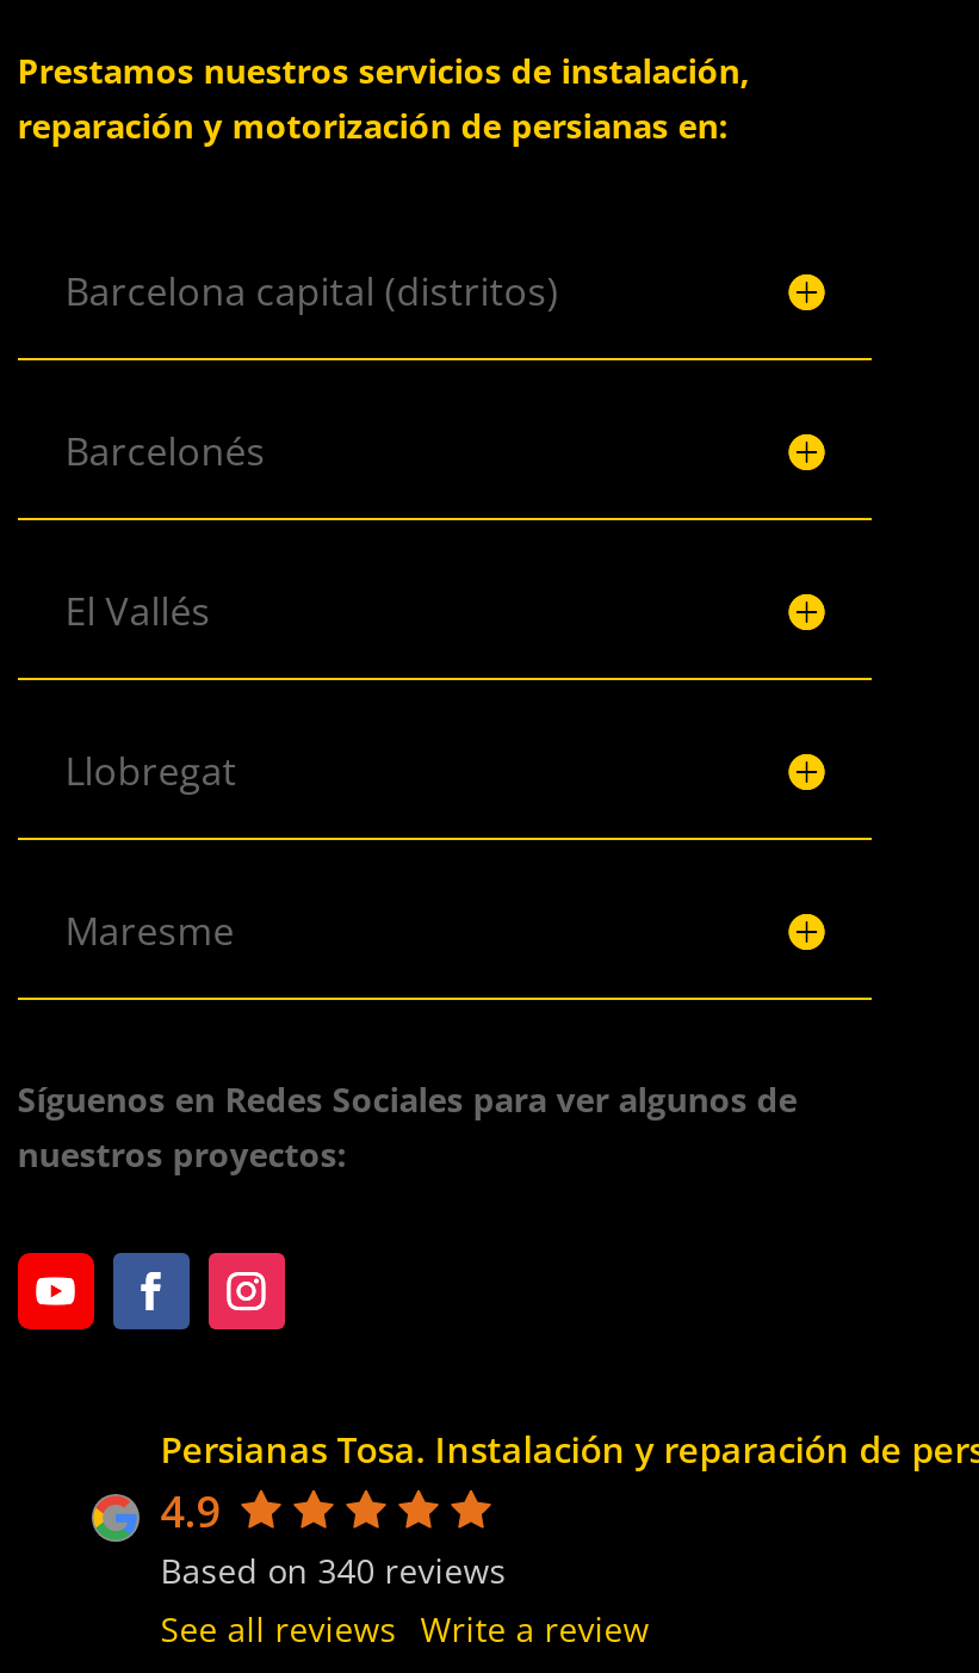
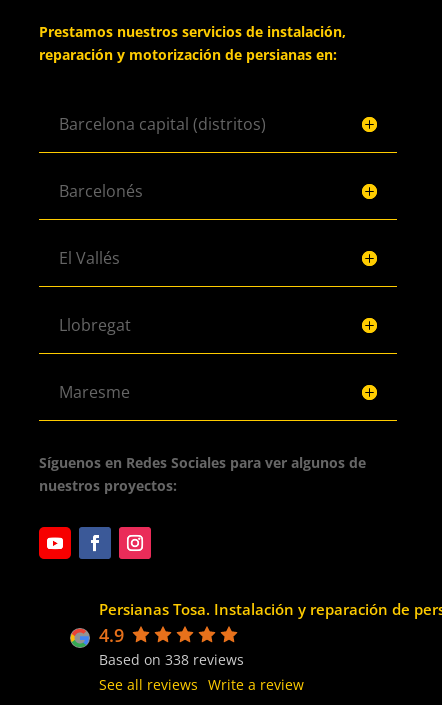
- Based on 340 reviews
+ Based on 338 reviews
